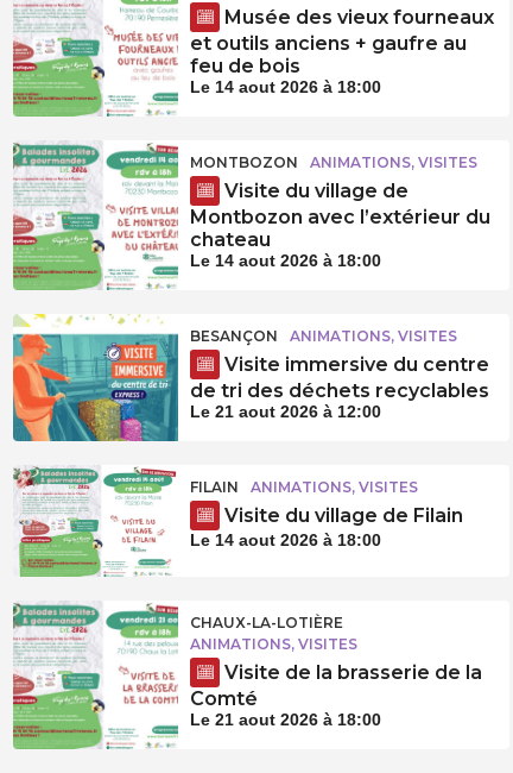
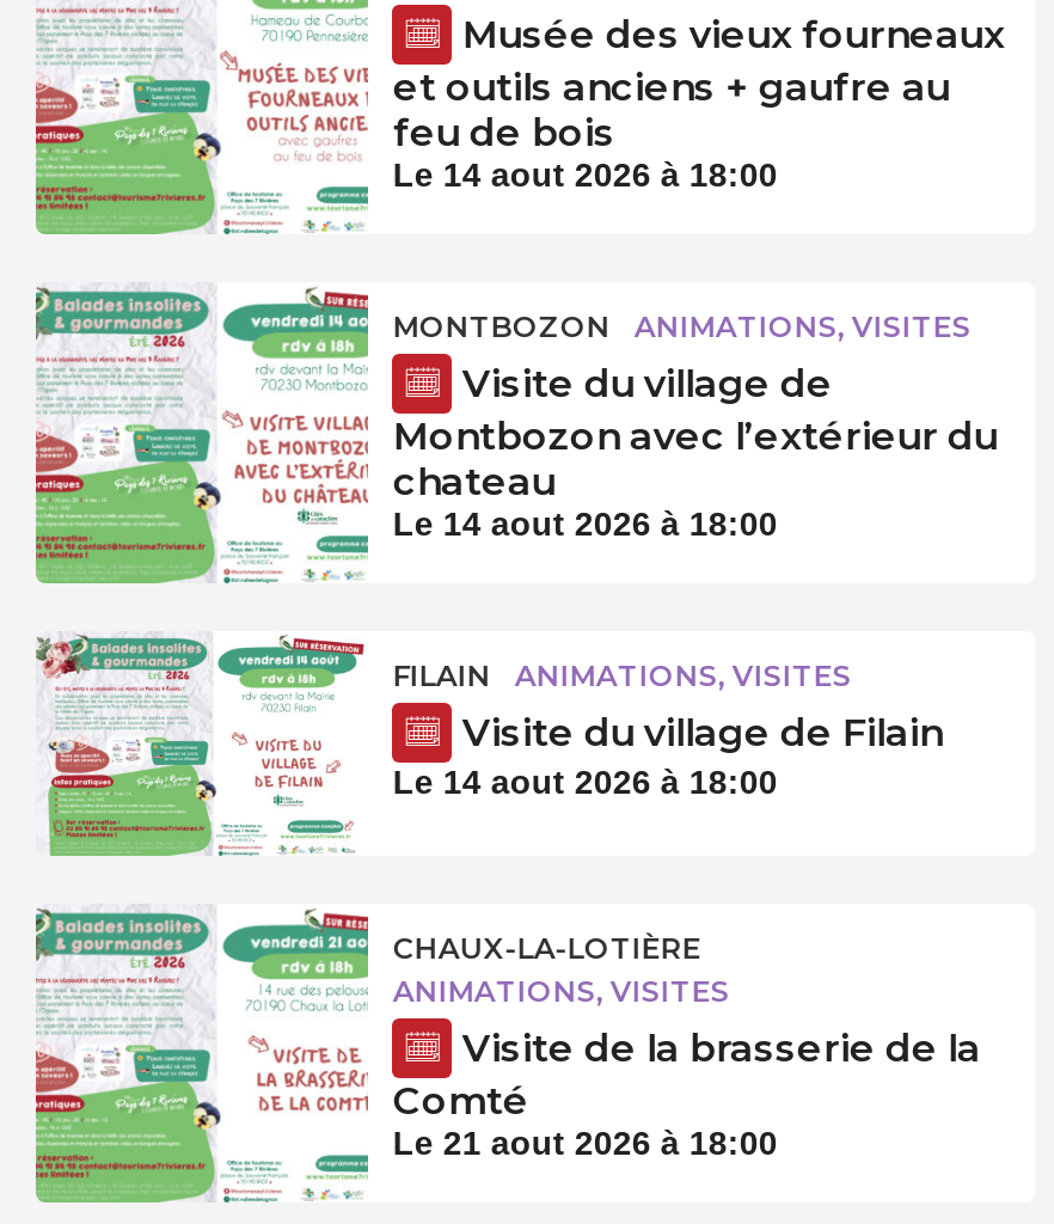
- [image]
- BESANÇON
- ANIMATIONS, VISITES
- Visite immersive du centre
- de tri des déchets recyclables
- Le 21 aout 2026 à 12:00
